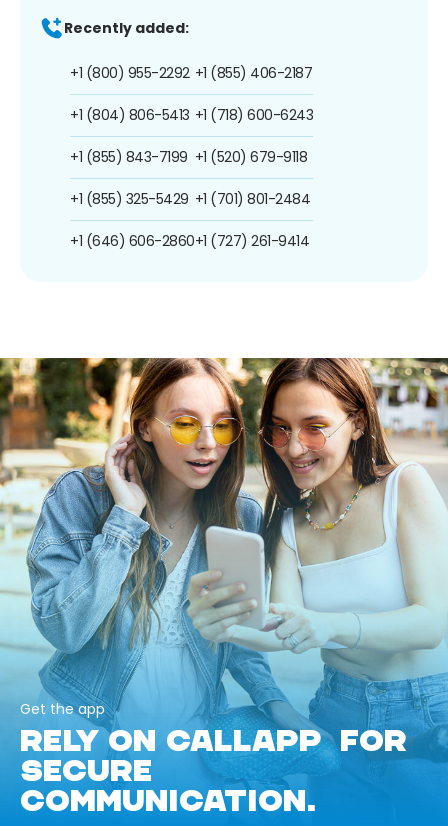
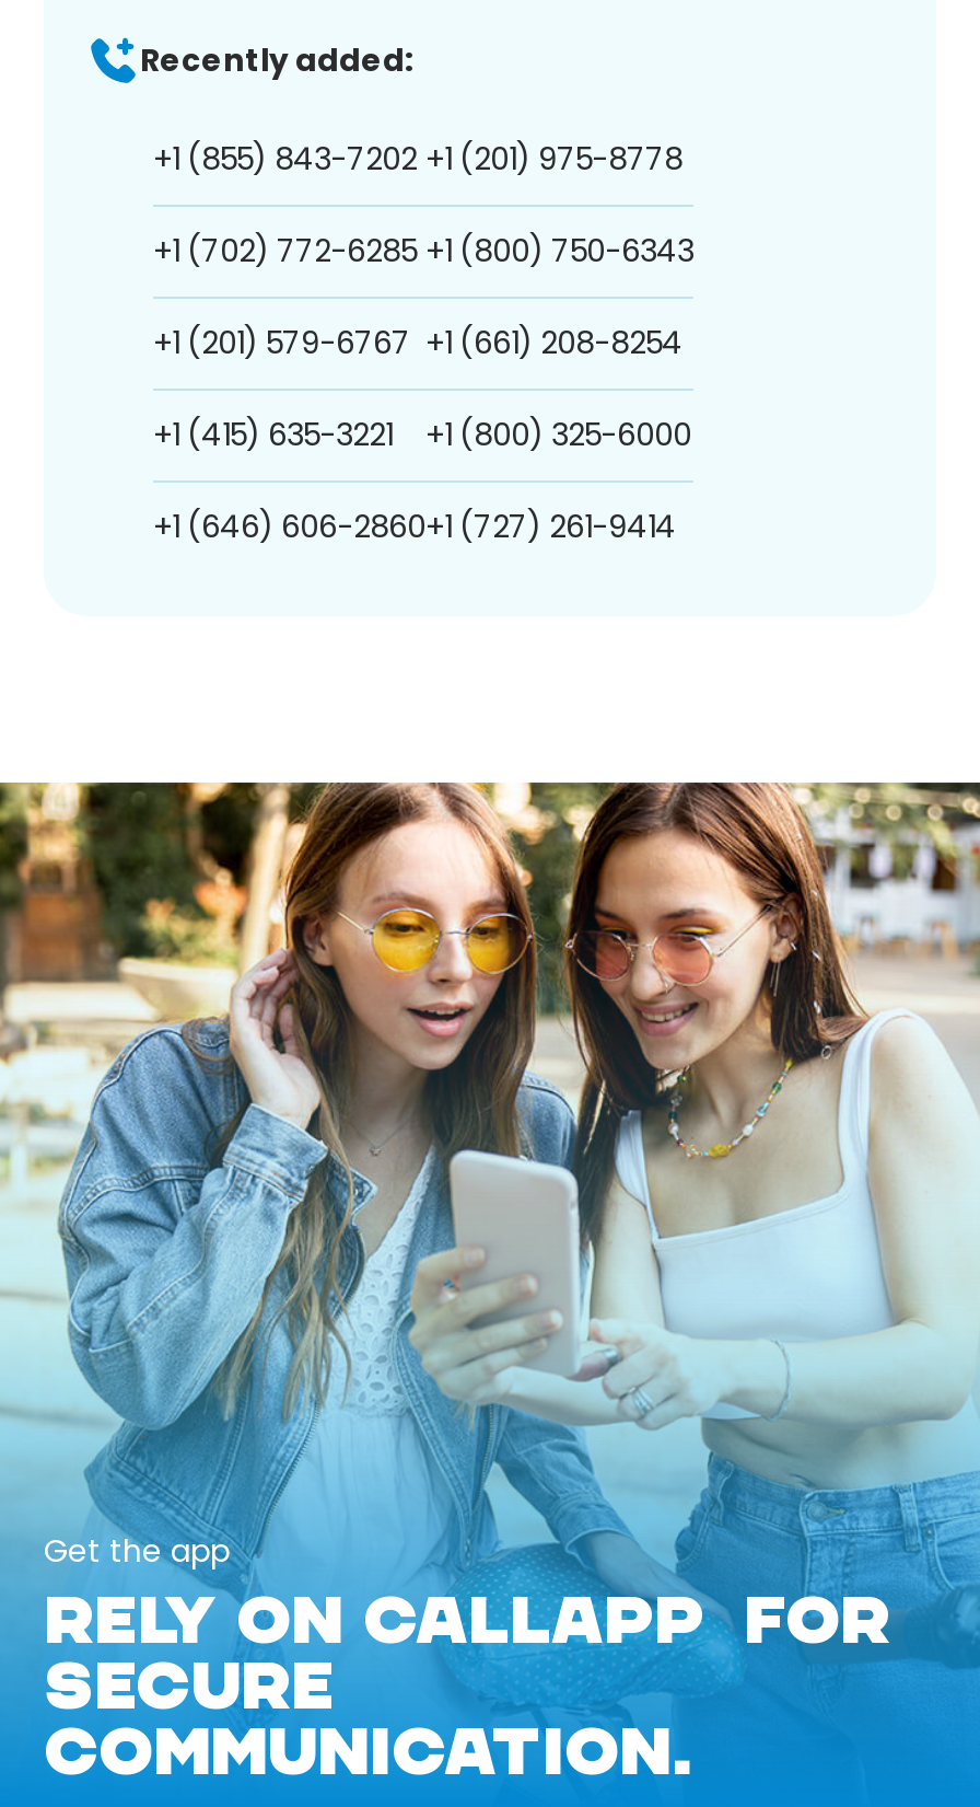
- +1 (800) 955-2292
+ +1 (855) 843-7202

- +1 (855) 406-2187
+ +1 (201) 975-8778

- +1 (804) 806-5413
+ +1 (702) 772-6285

- +1 (718) 600-6243
+ +1 (800) 750-6343

- +1 (855) 843-7199
+ +1 (201) 579-6767

- +1 (520) 679-9118
+ +1 (661) 208-8254

- +1 (855) 325-5429
+ +1 (415) 635-3221

- +1 (701) 801-2484
+ +1 (800) 325-6000
